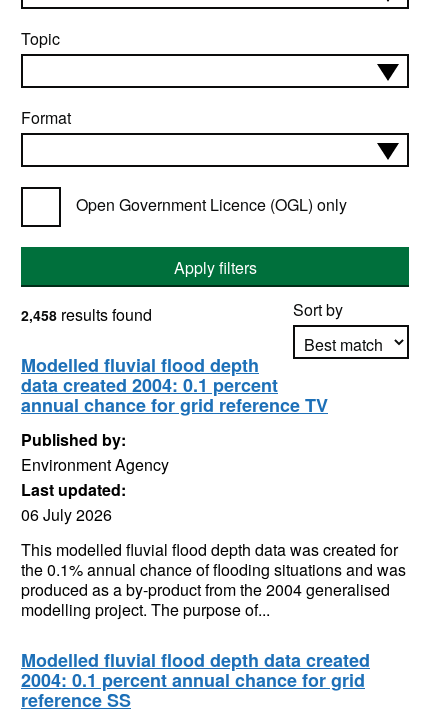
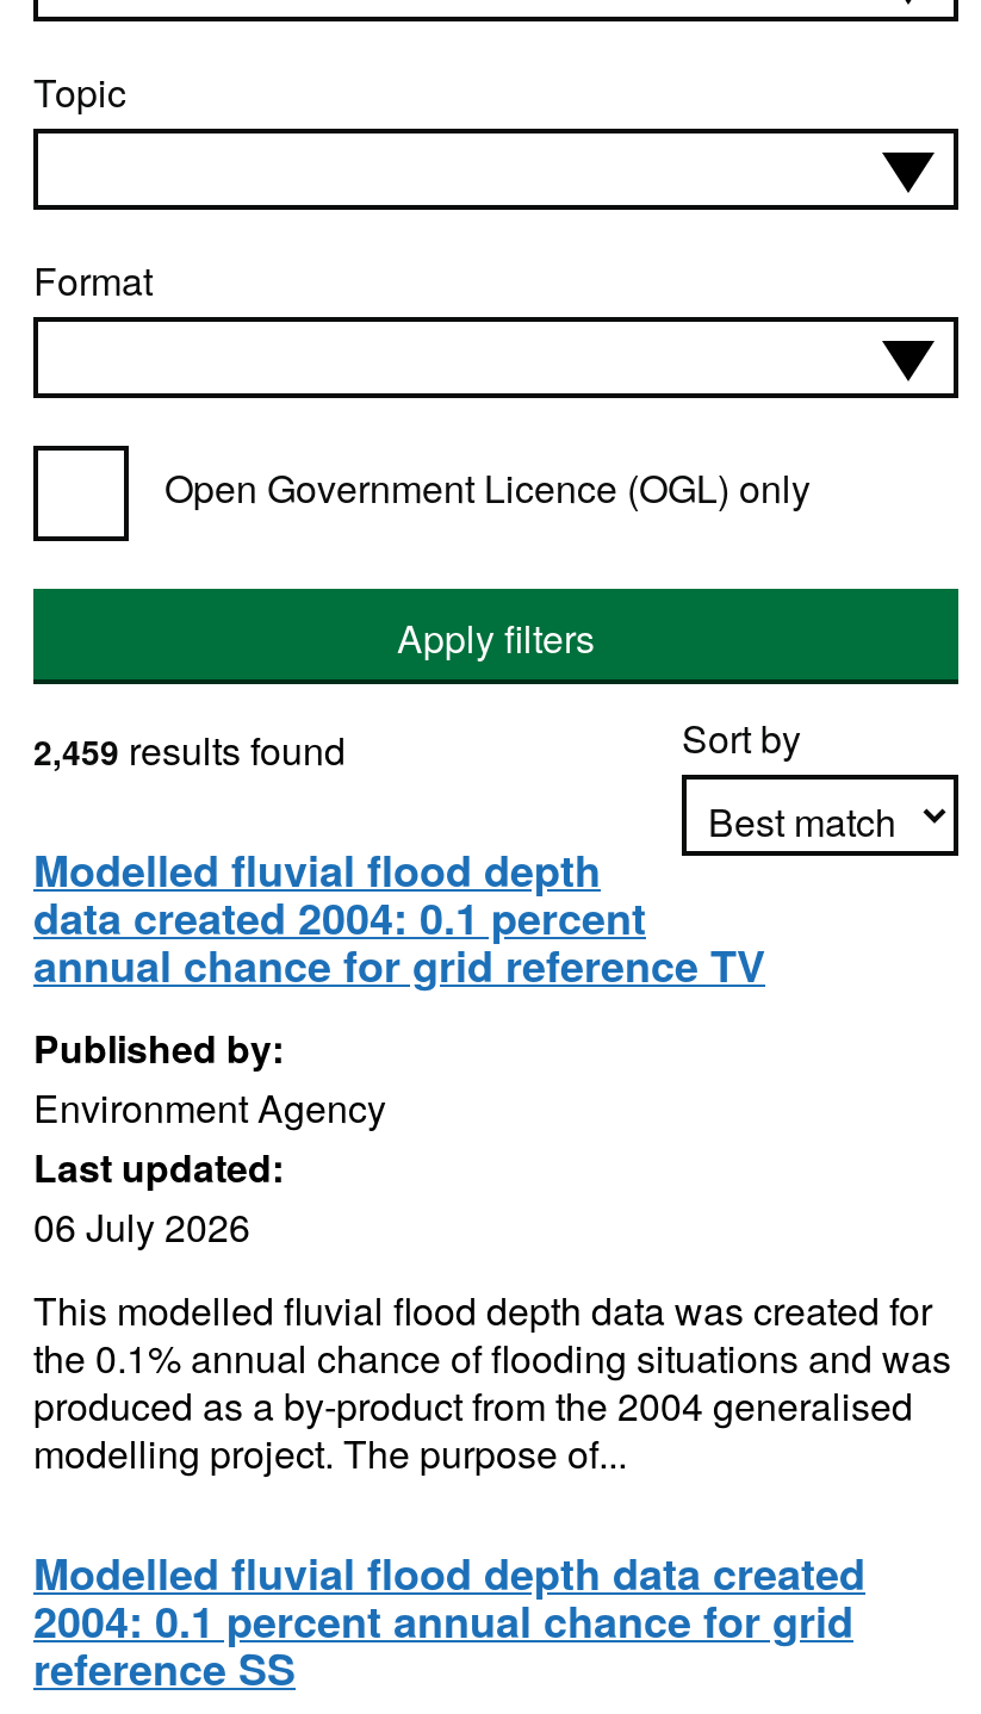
- 2,458 results found
+ 2,459 results found
